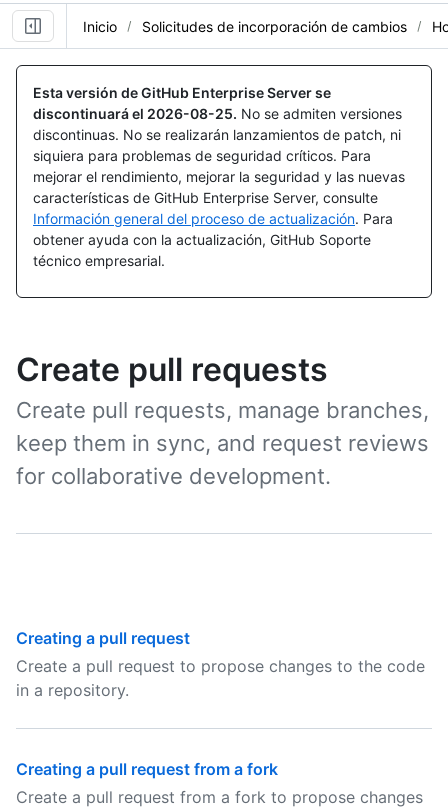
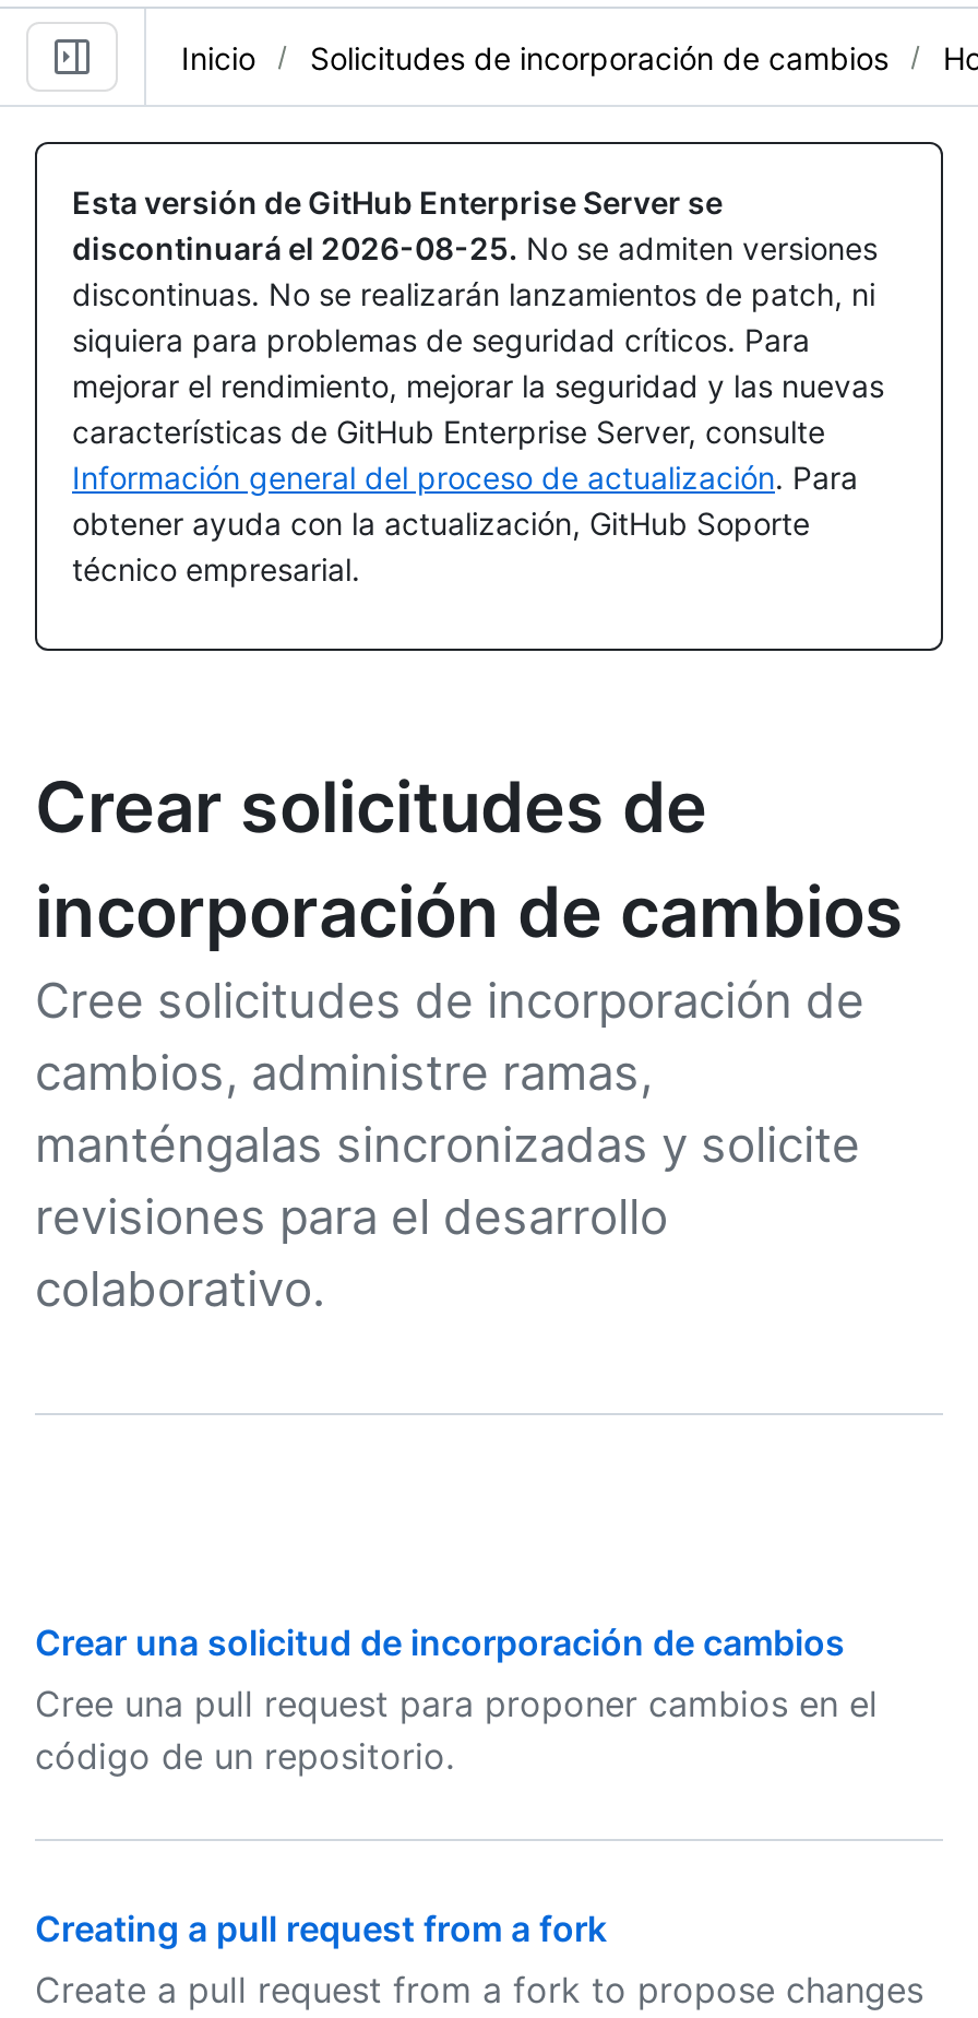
- Create pull requests
- Create pull requests, manage branches,
- keep them in sync, and request reviews
- for collaborative development.
+ Crear solicitudes de
+ incorporación de cambios
+ Cree solicitudes de incorporación de
+ cambios, administre ramas,
+ manténgalas sincronizadas y solicite
+ revisiones para el desarrollo
+ colaborativo.

- Creating a pull request
- Create a pull request to propose changes to the code
- in a repository.
+ Crear una solicitud de incorporación de cambios
+ Cree una pull request para proponer cambios en el
+ código de un repositorio.
